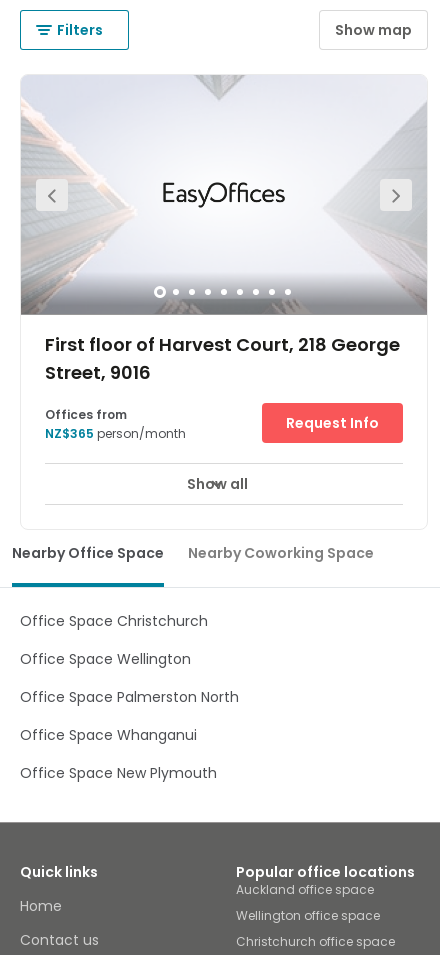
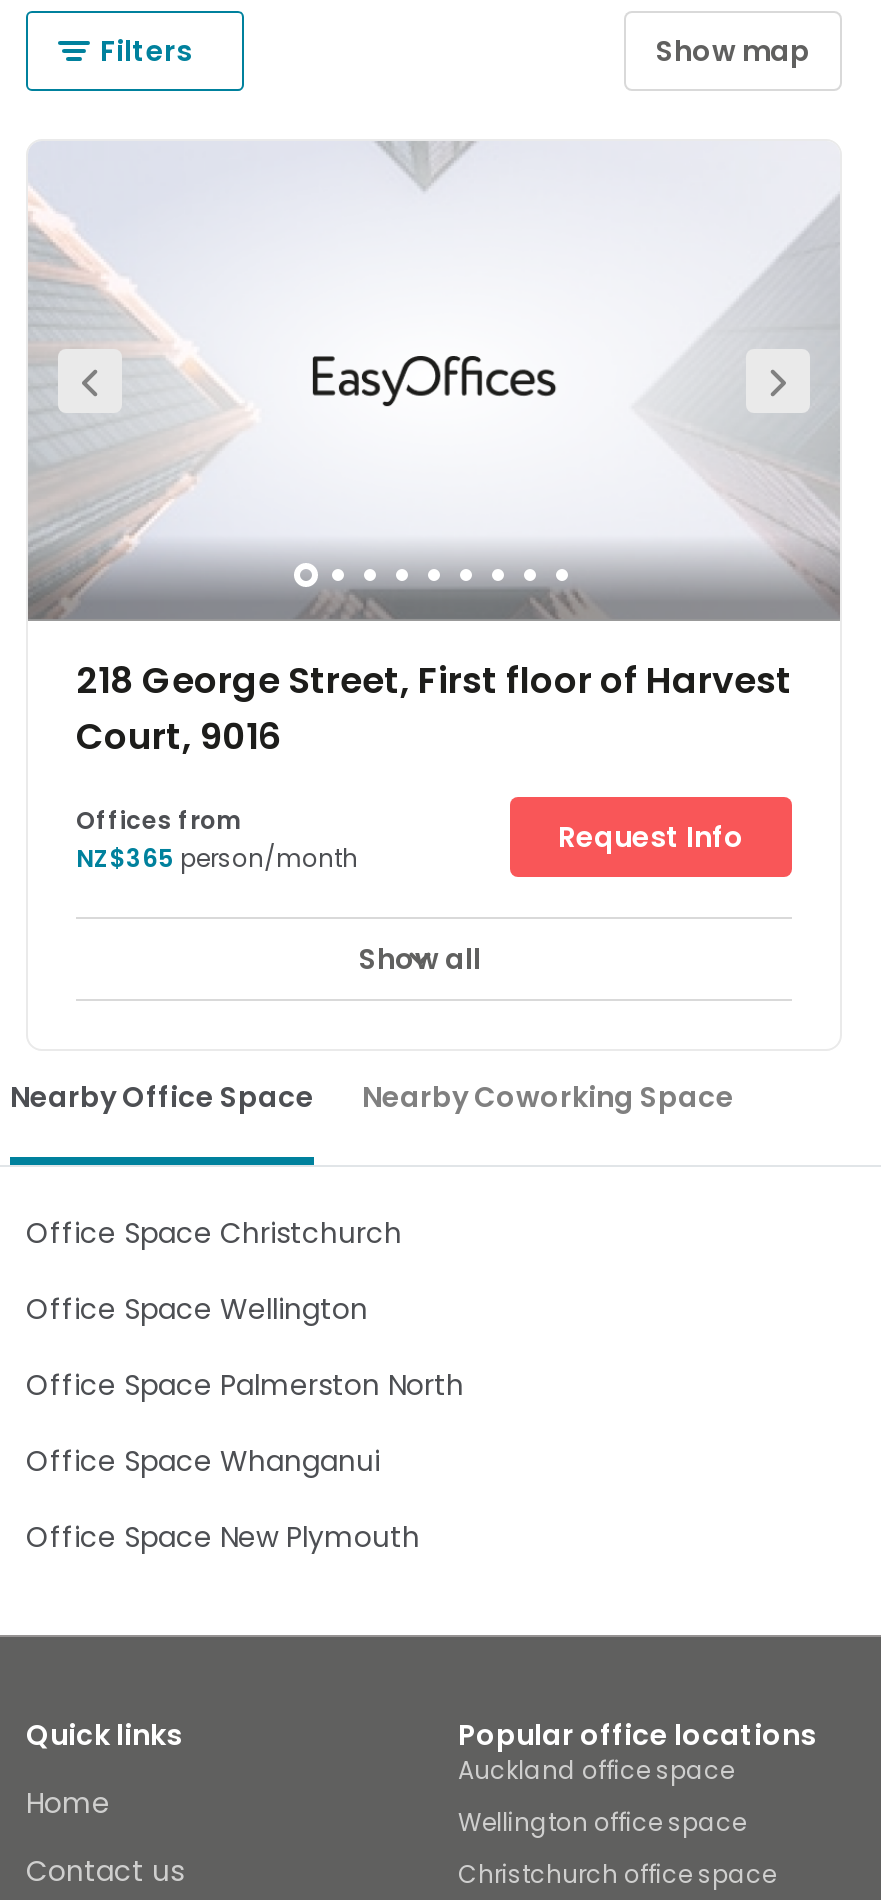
- First floor of Harvest Court, 218 George
- Street, 9016
+ 218 George Street, First floor of Harvest
+ Court, 9016
